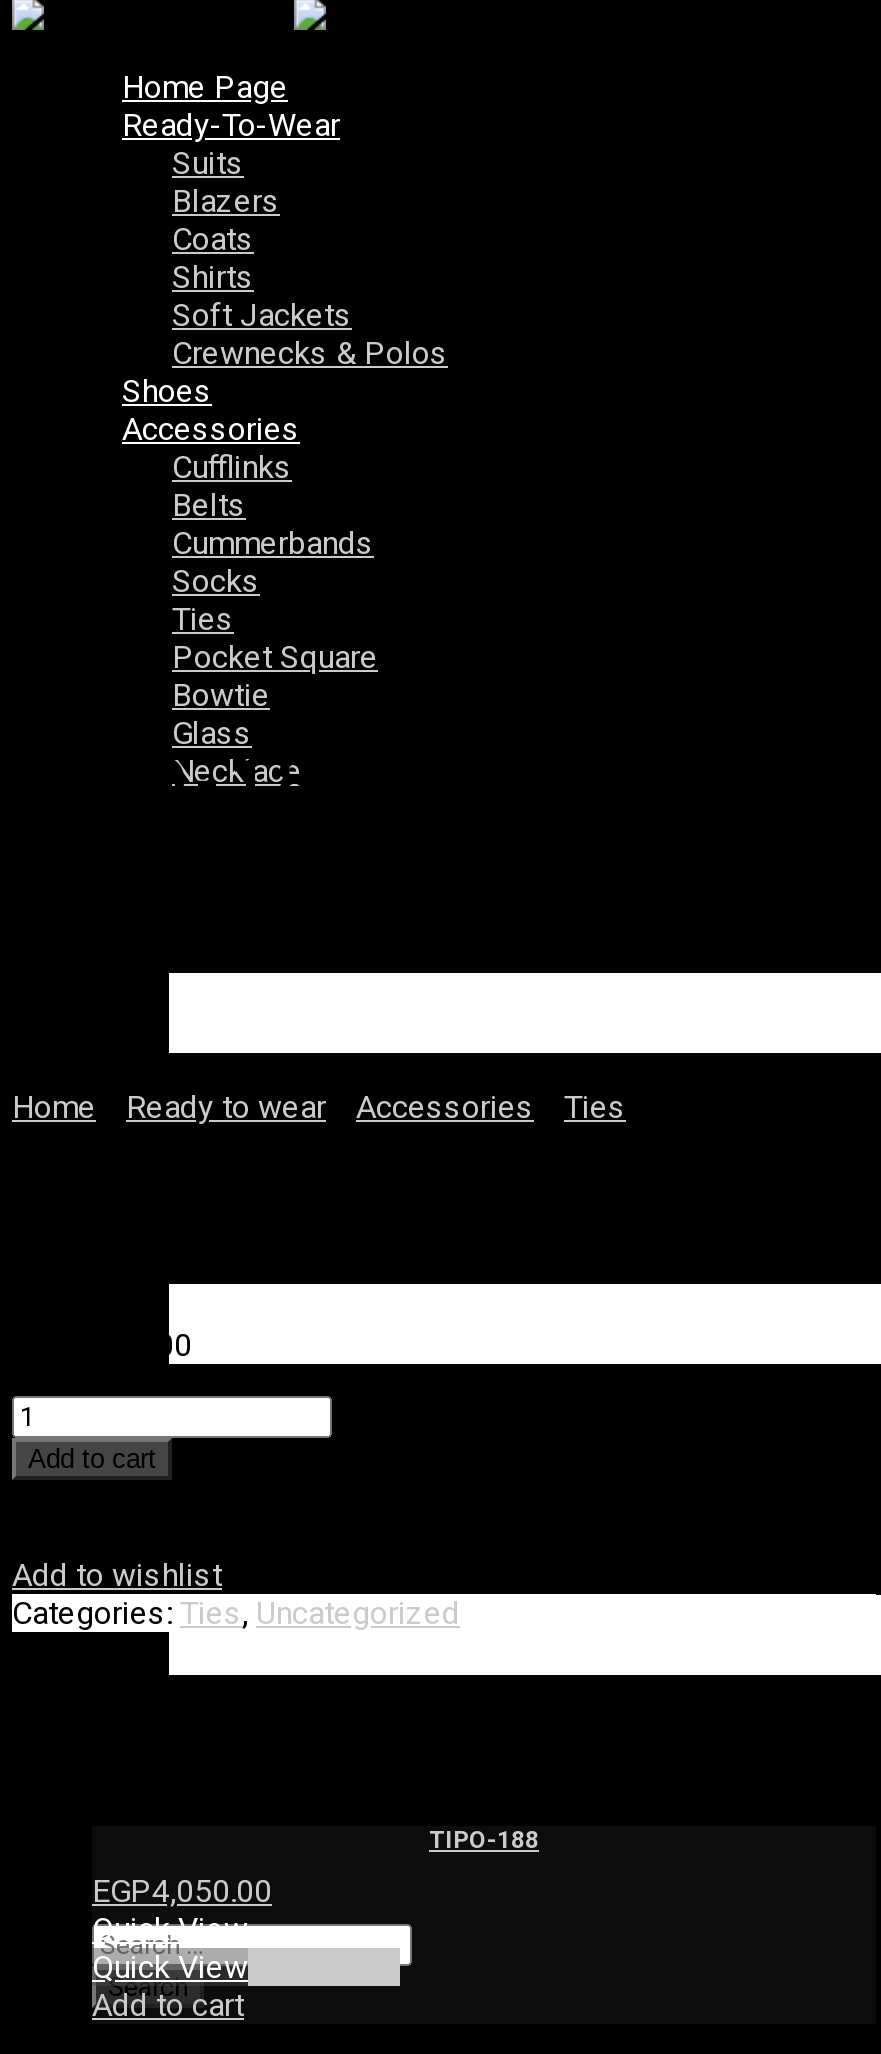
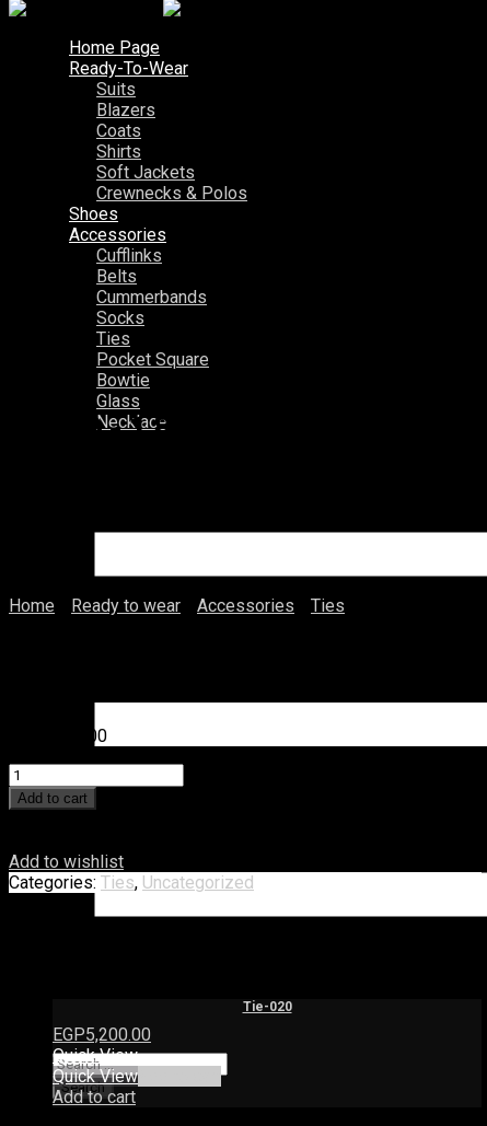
- TIPO-188
+ Tie-020

- EGP4,050.00
+ EGP5,200.00
